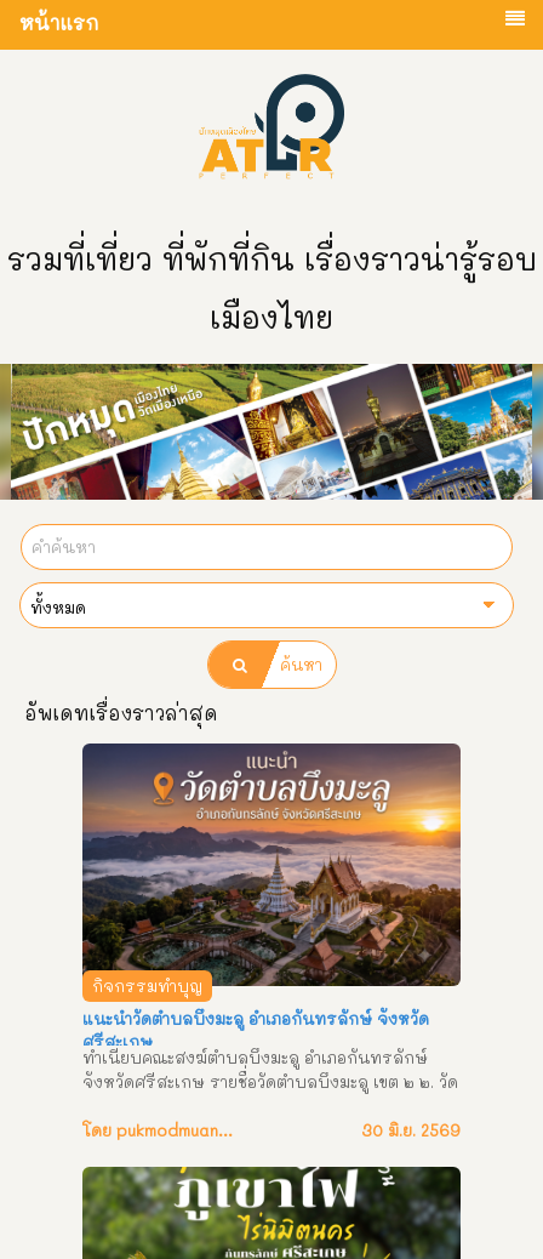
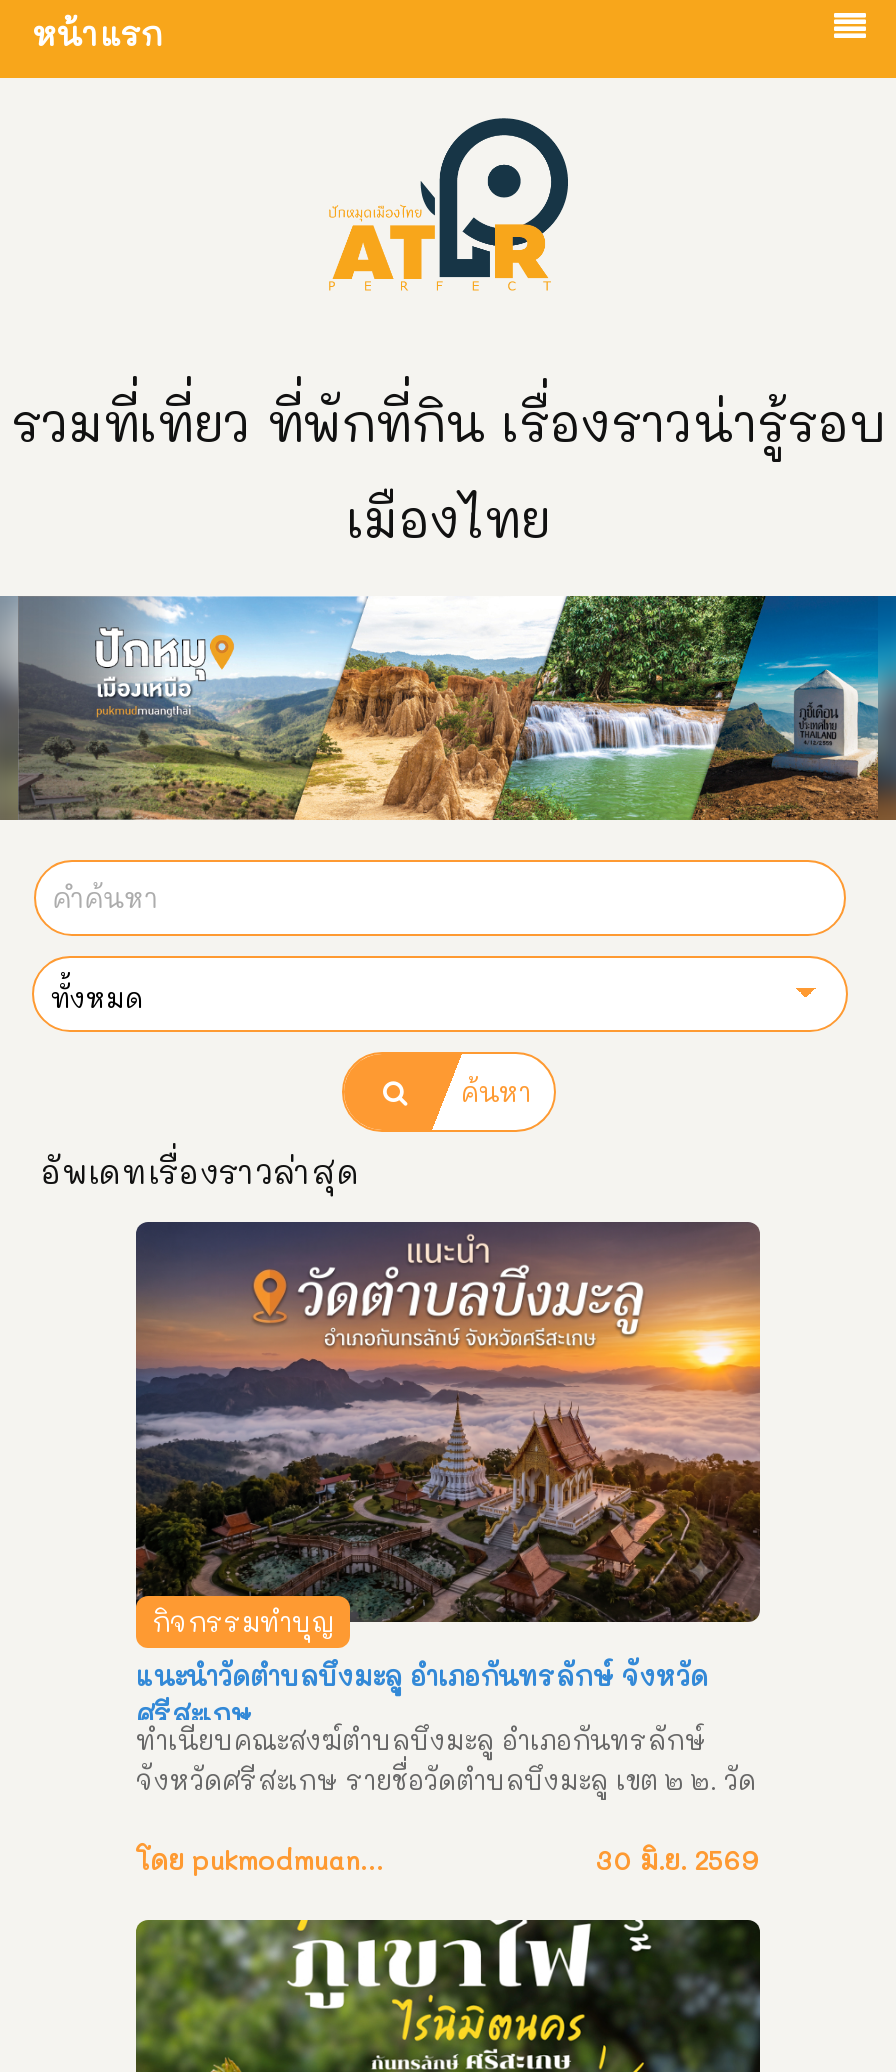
- [image]
+ [image]
